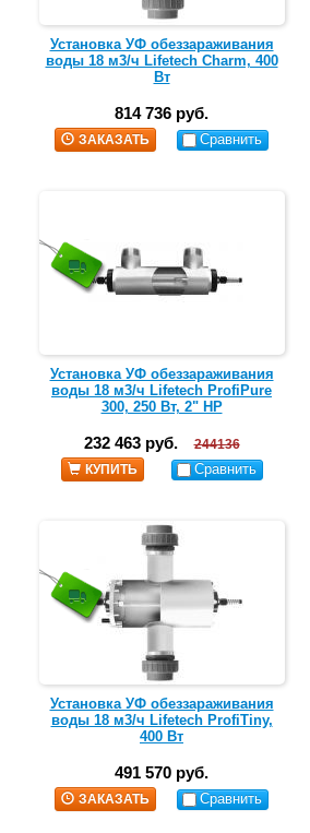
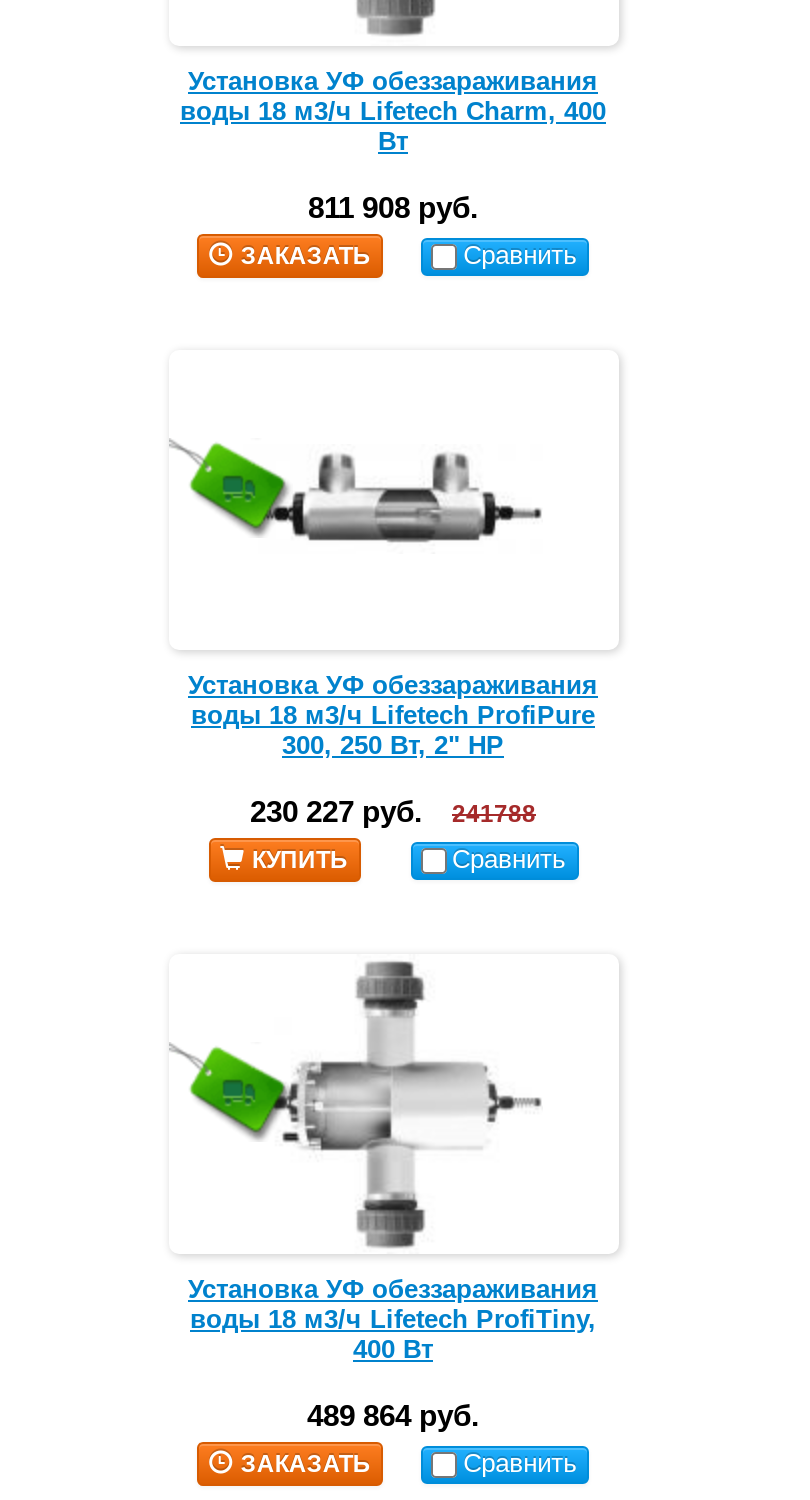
- 814 736 руб.
+ 811 908 руб.

- 232 463 руб.
+ 230 227 руб.

- 244136
+ 241788

- 491 570 руб.
+ 489 864 руб.
